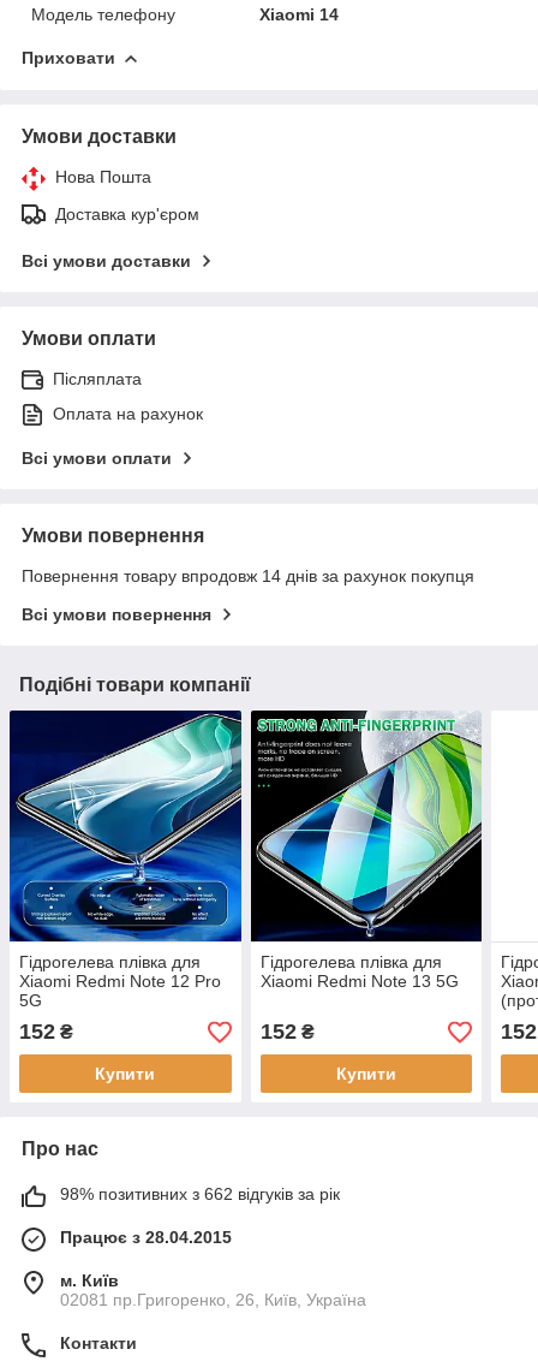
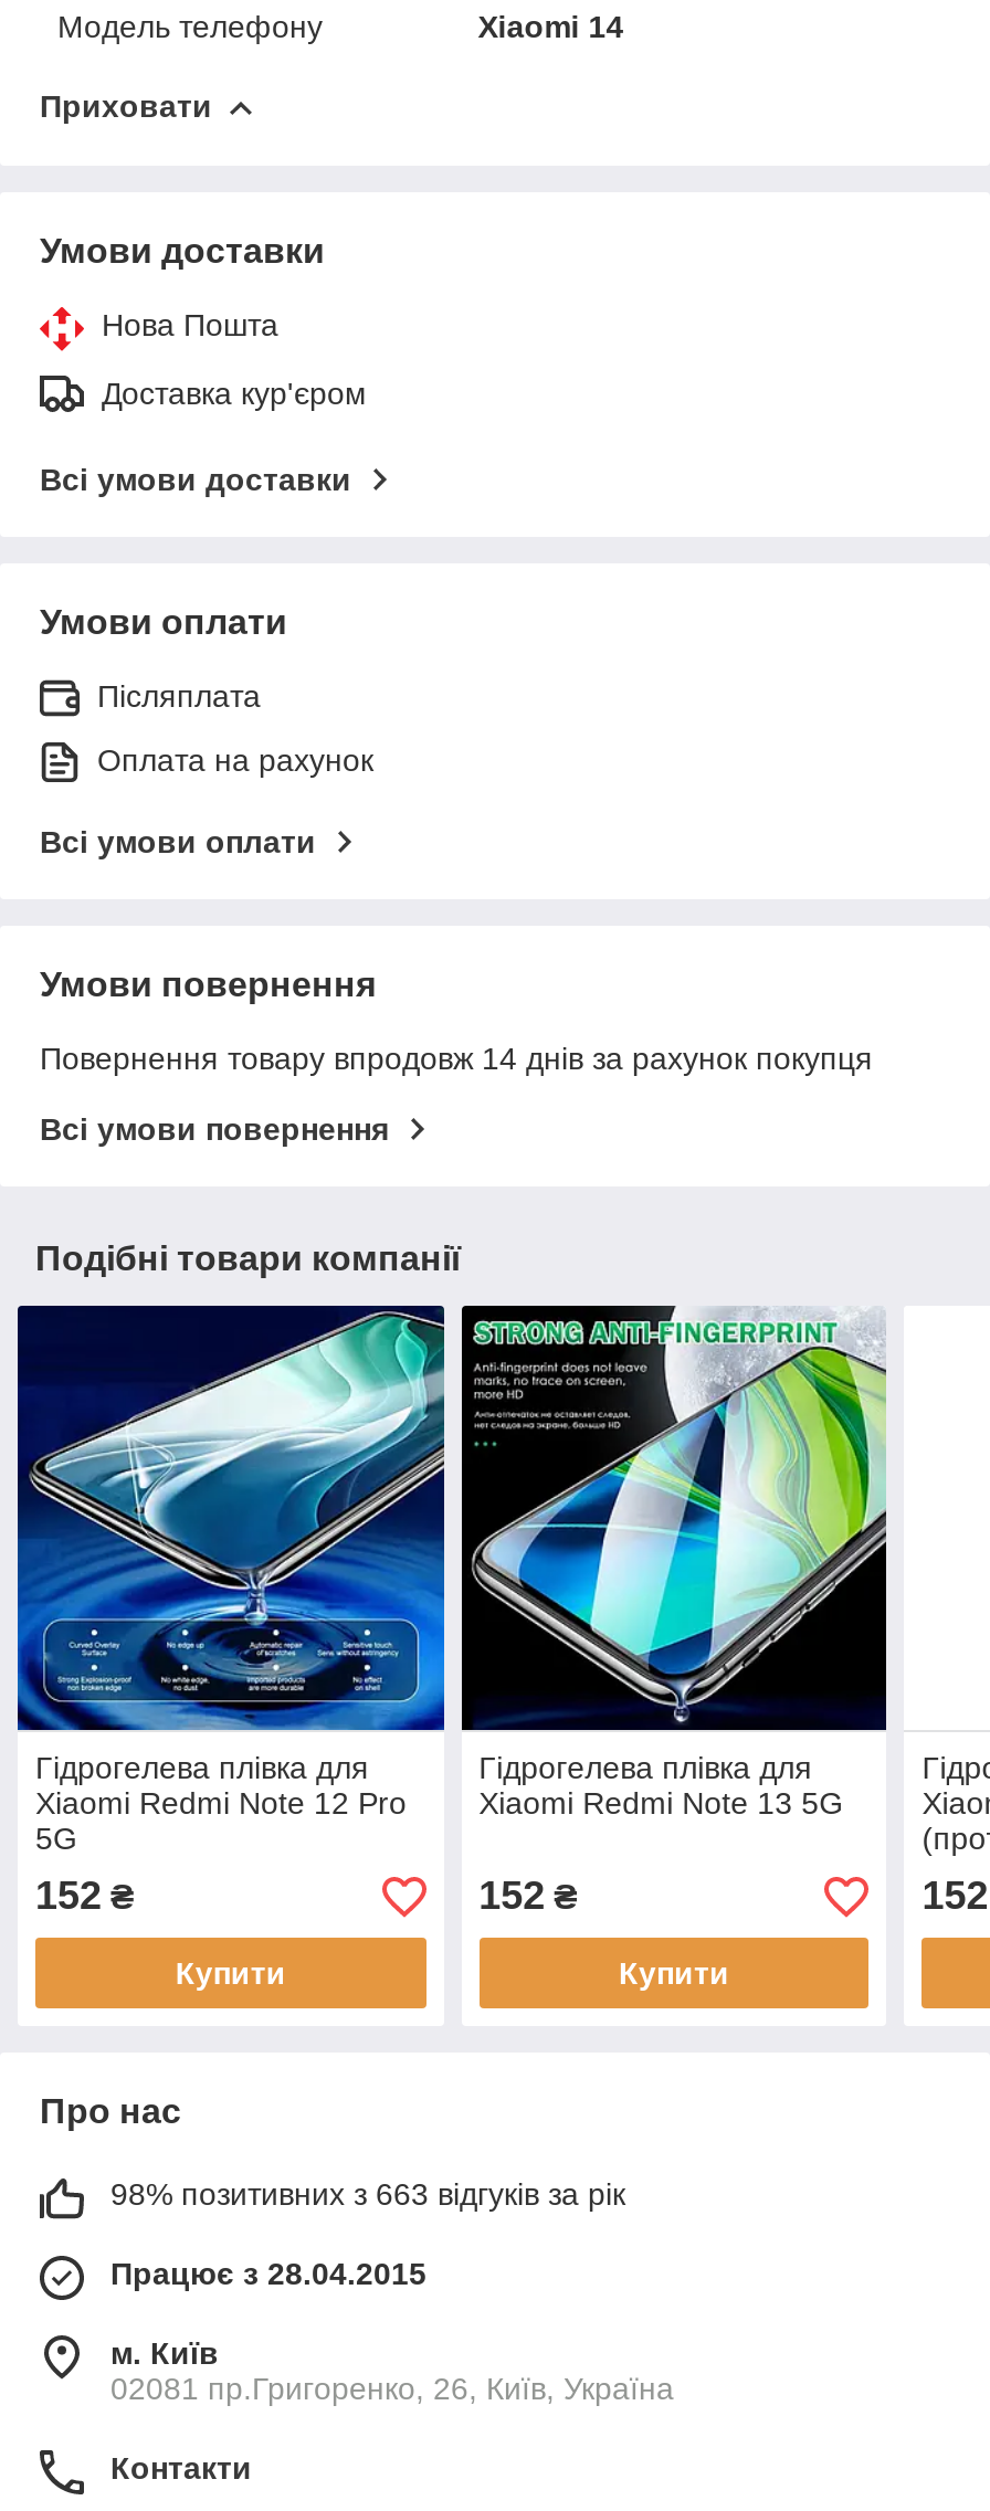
- 98% позитивних з 662 відгуків за рік
+ 98% позитивних з 663 відгуків за рік
